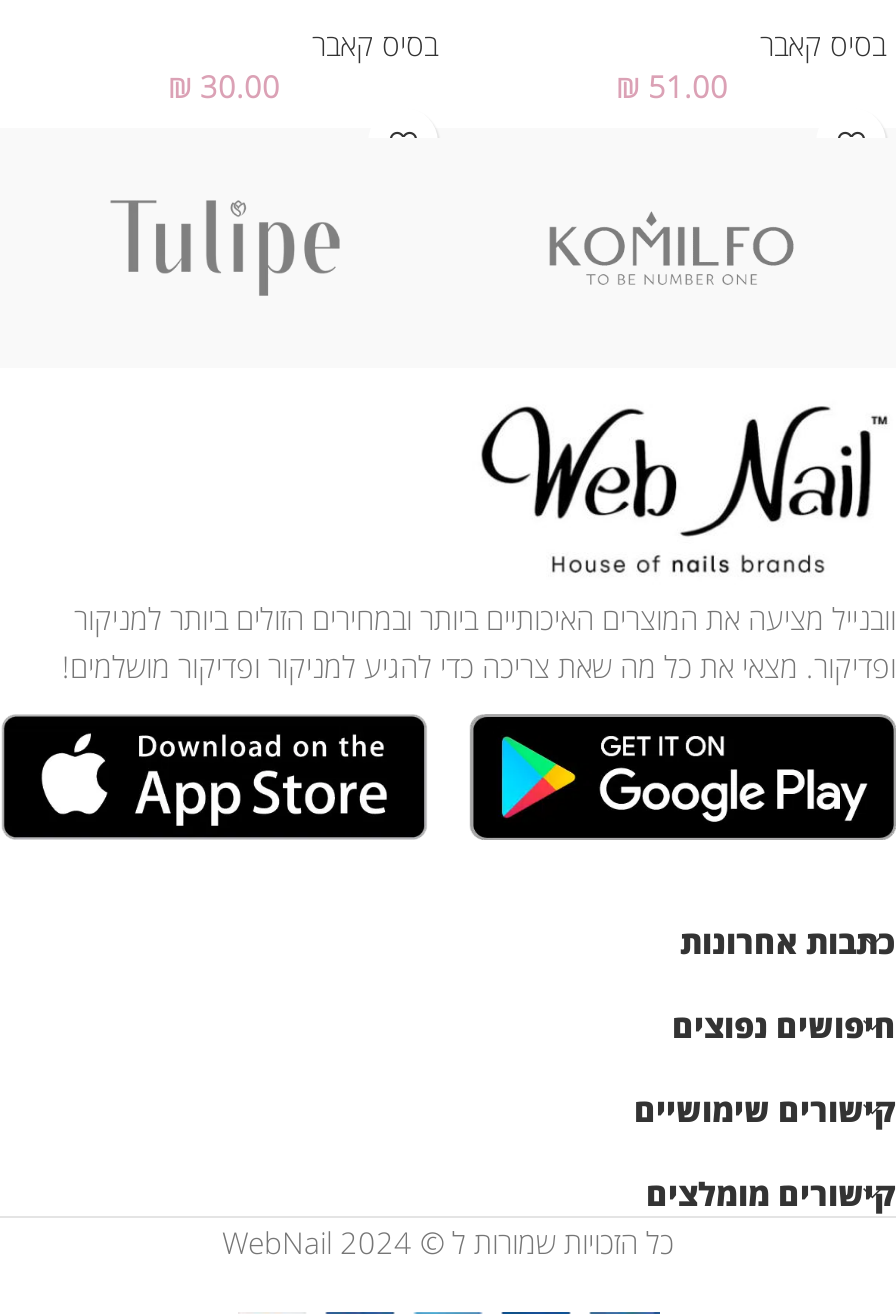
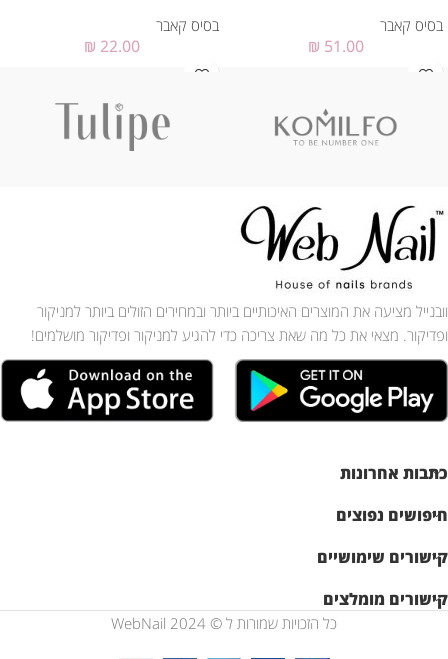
- ₪ 30.00
+ ₪ 22.00
